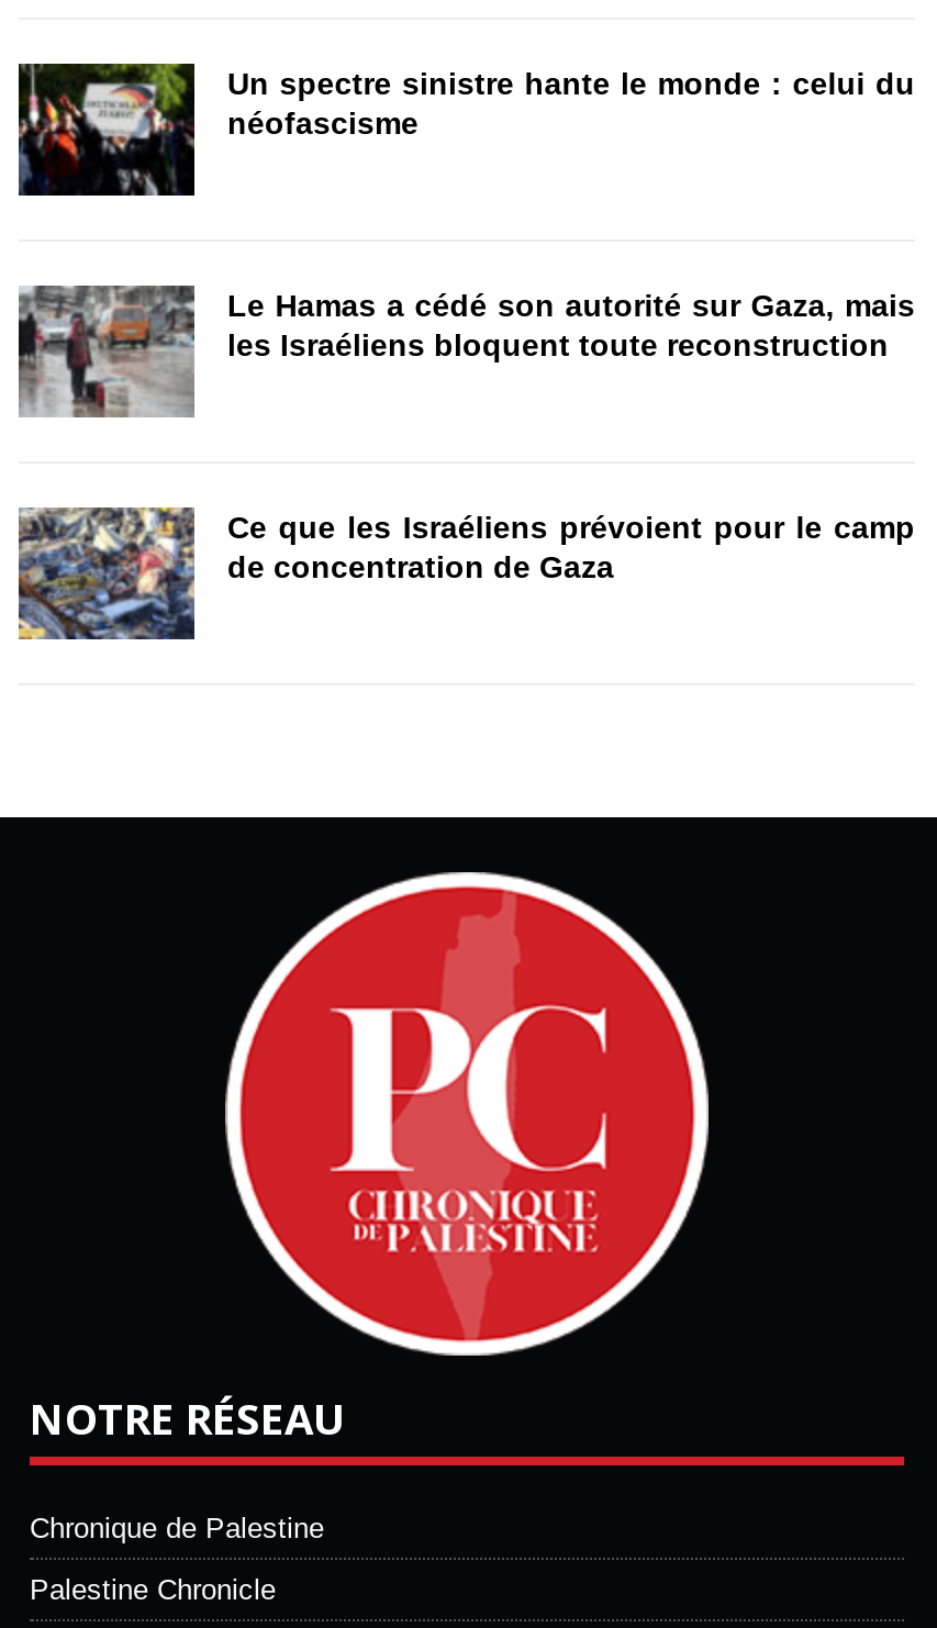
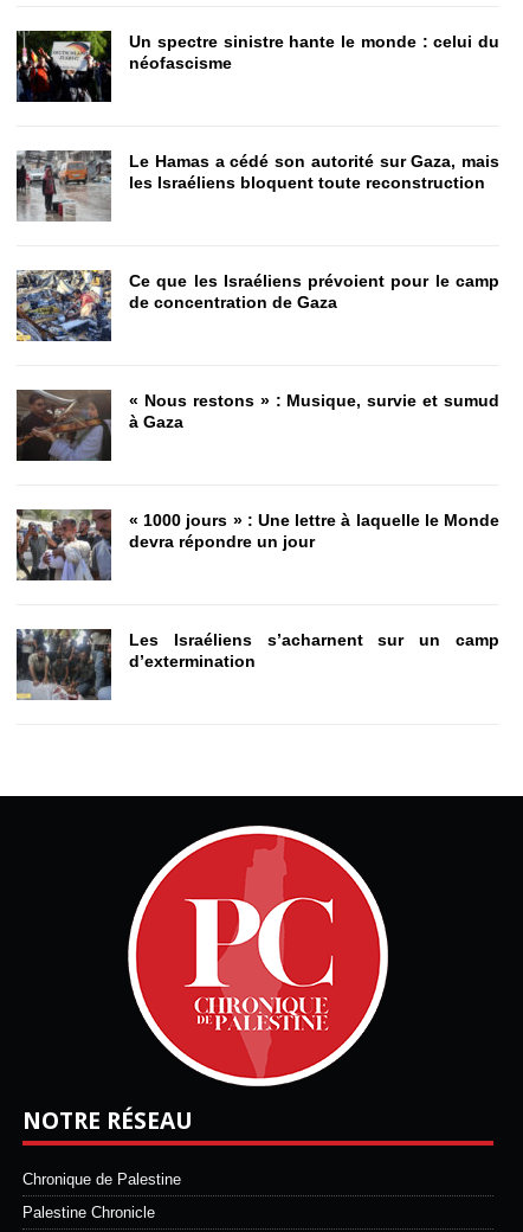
+ [image]
+ « 1000 jours » : Une lettre à laquelle le Monde
+ devra répondre un jour

+ [image]
+ « Nous restons » : Musique, survie et sumud
+ à Gaza

+ [image]
+ Les Israéliens s’acharnent sur un camp
+ d’extermination
